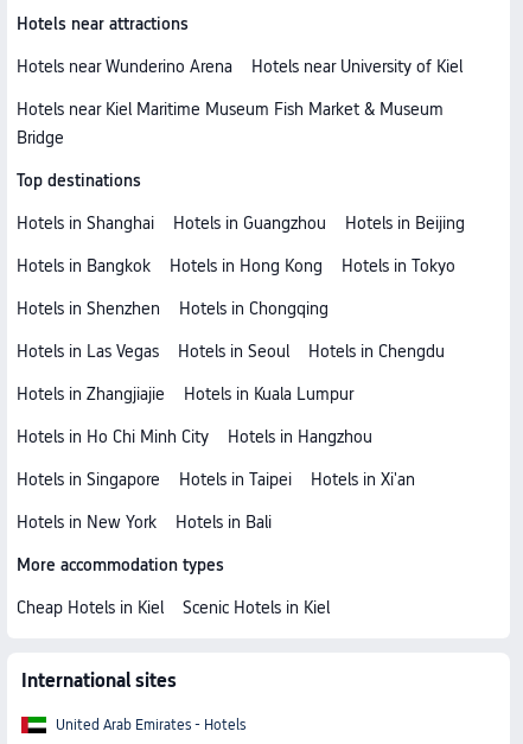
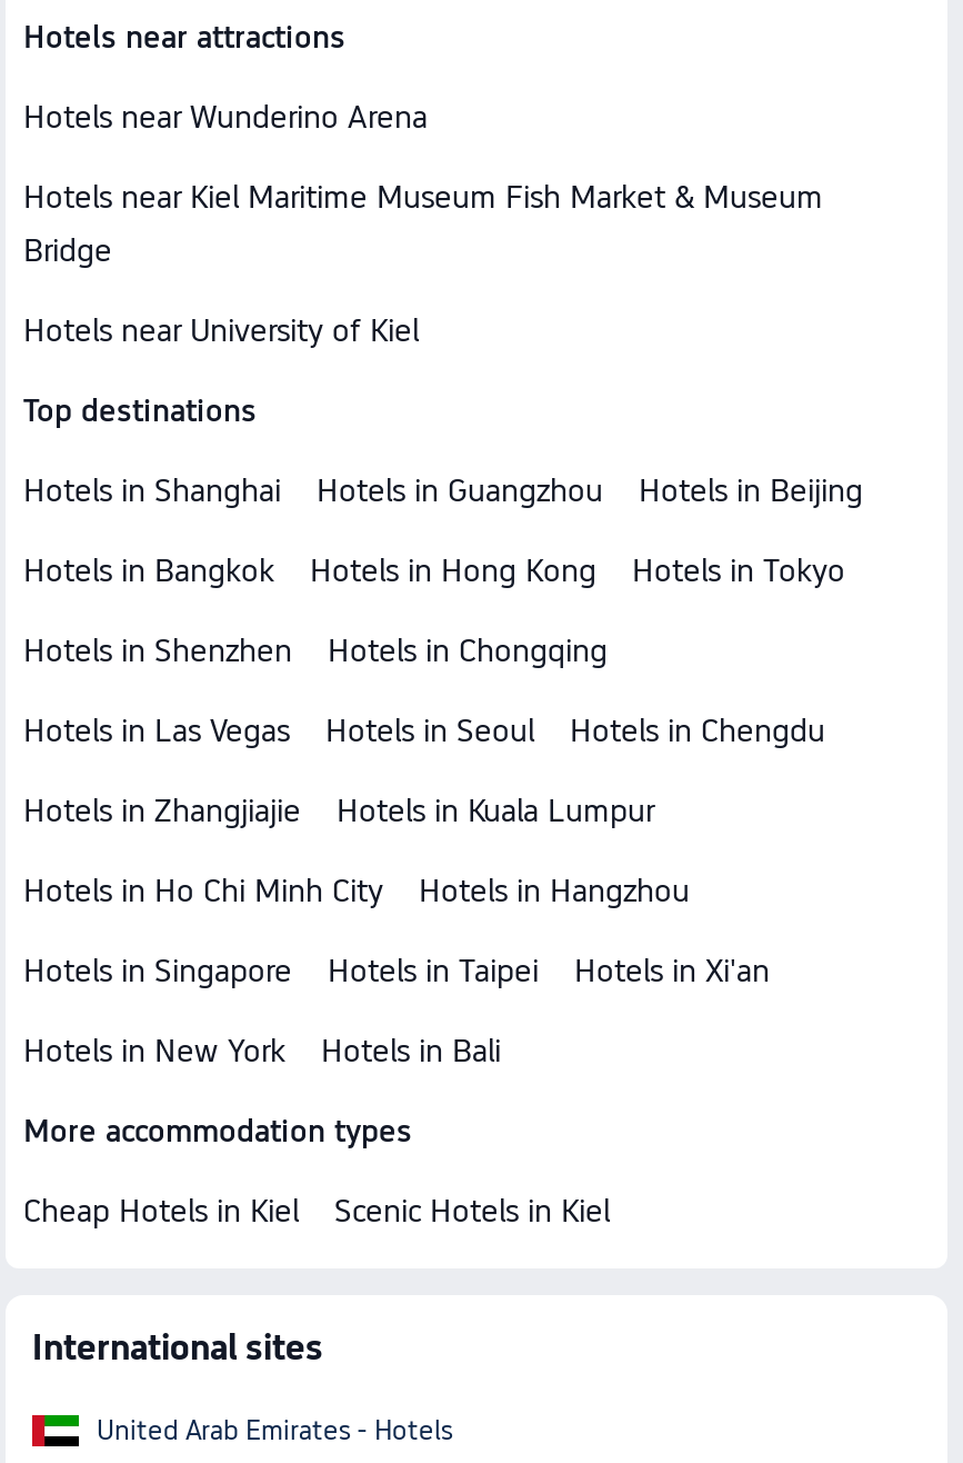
moved down: Hotels near University of Kiel
